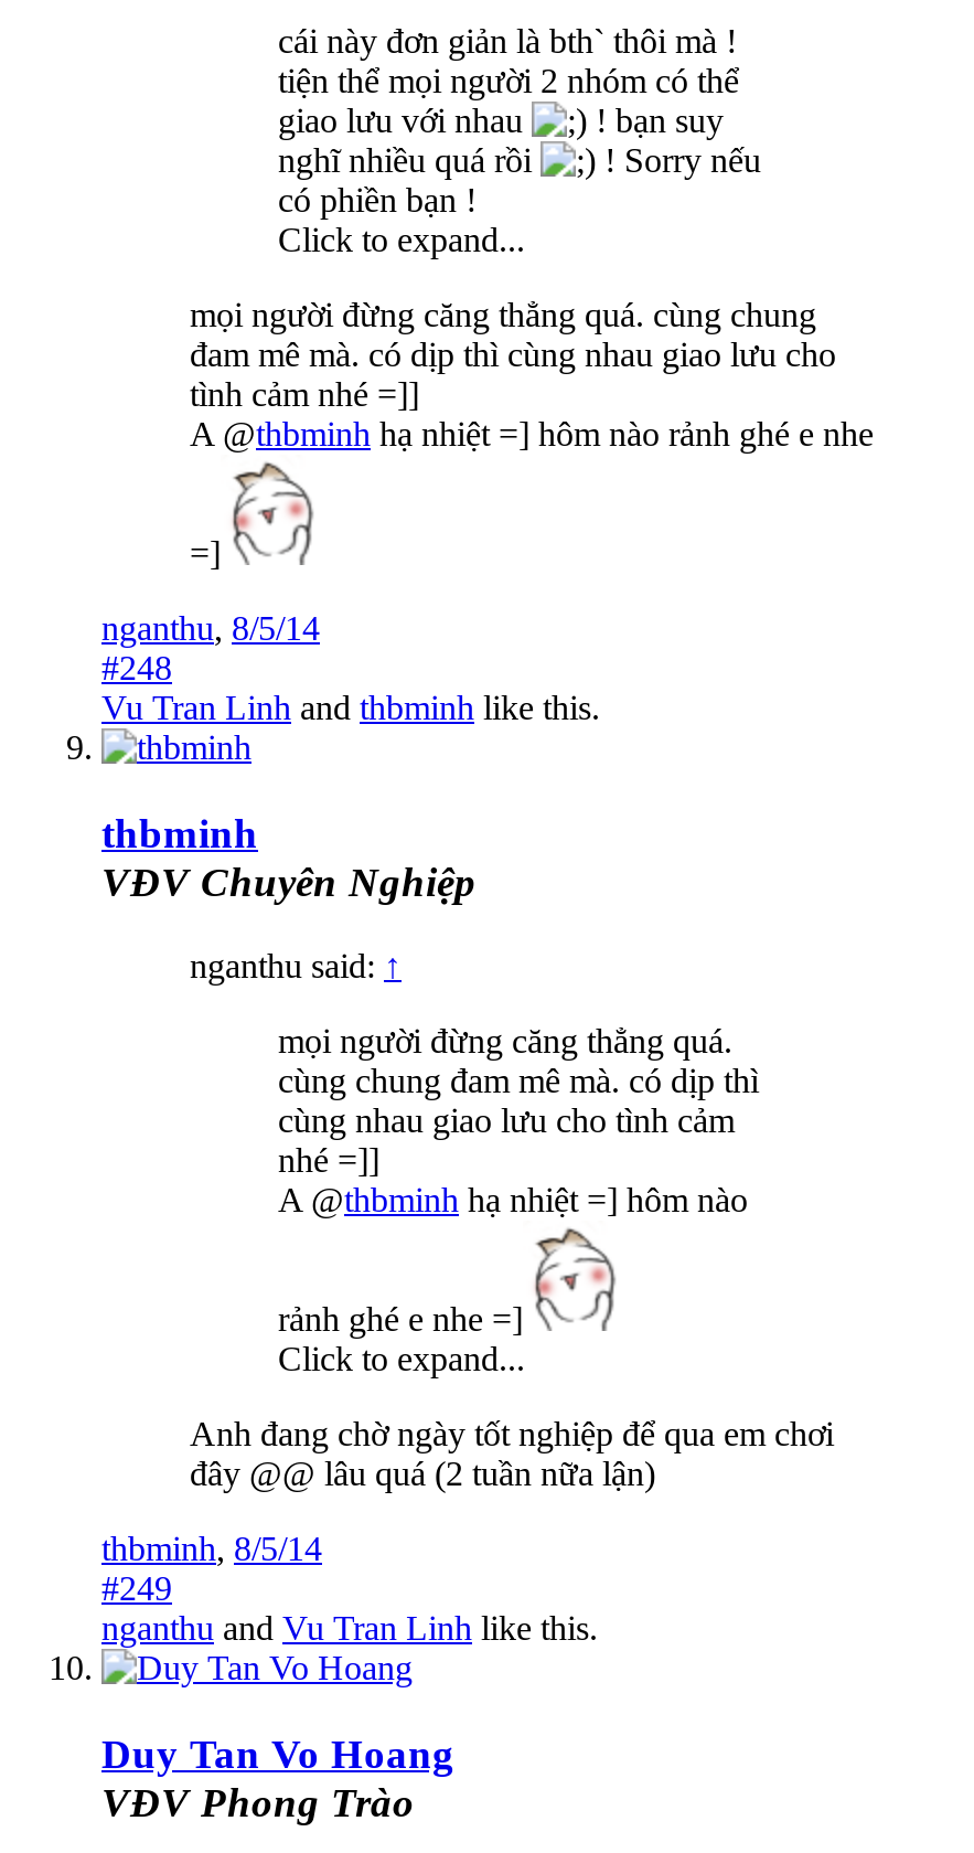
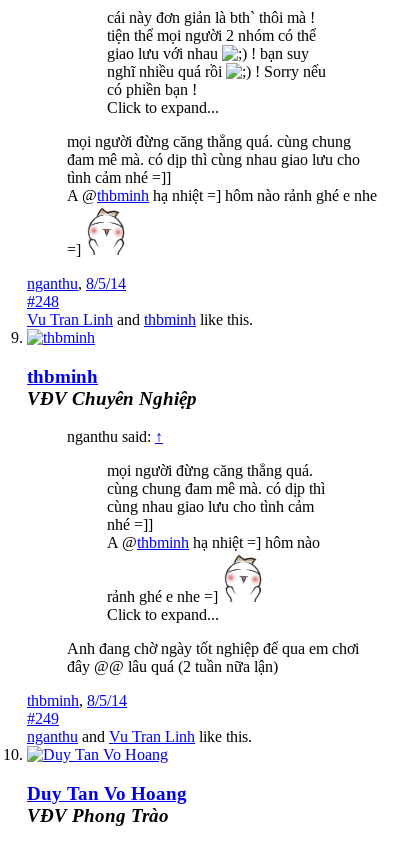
- [image]
+ [image]

- [image]
+ [image]
